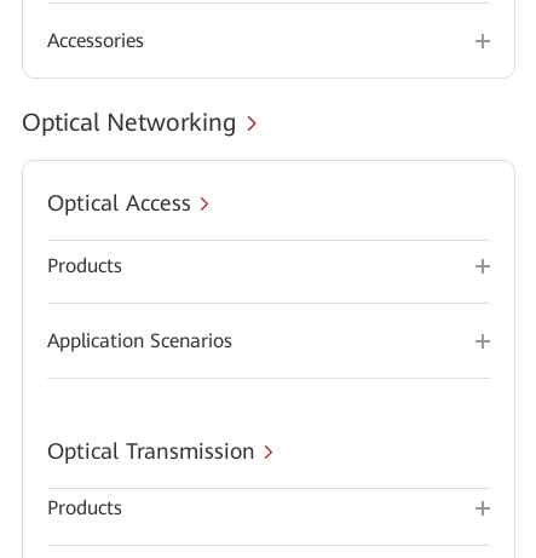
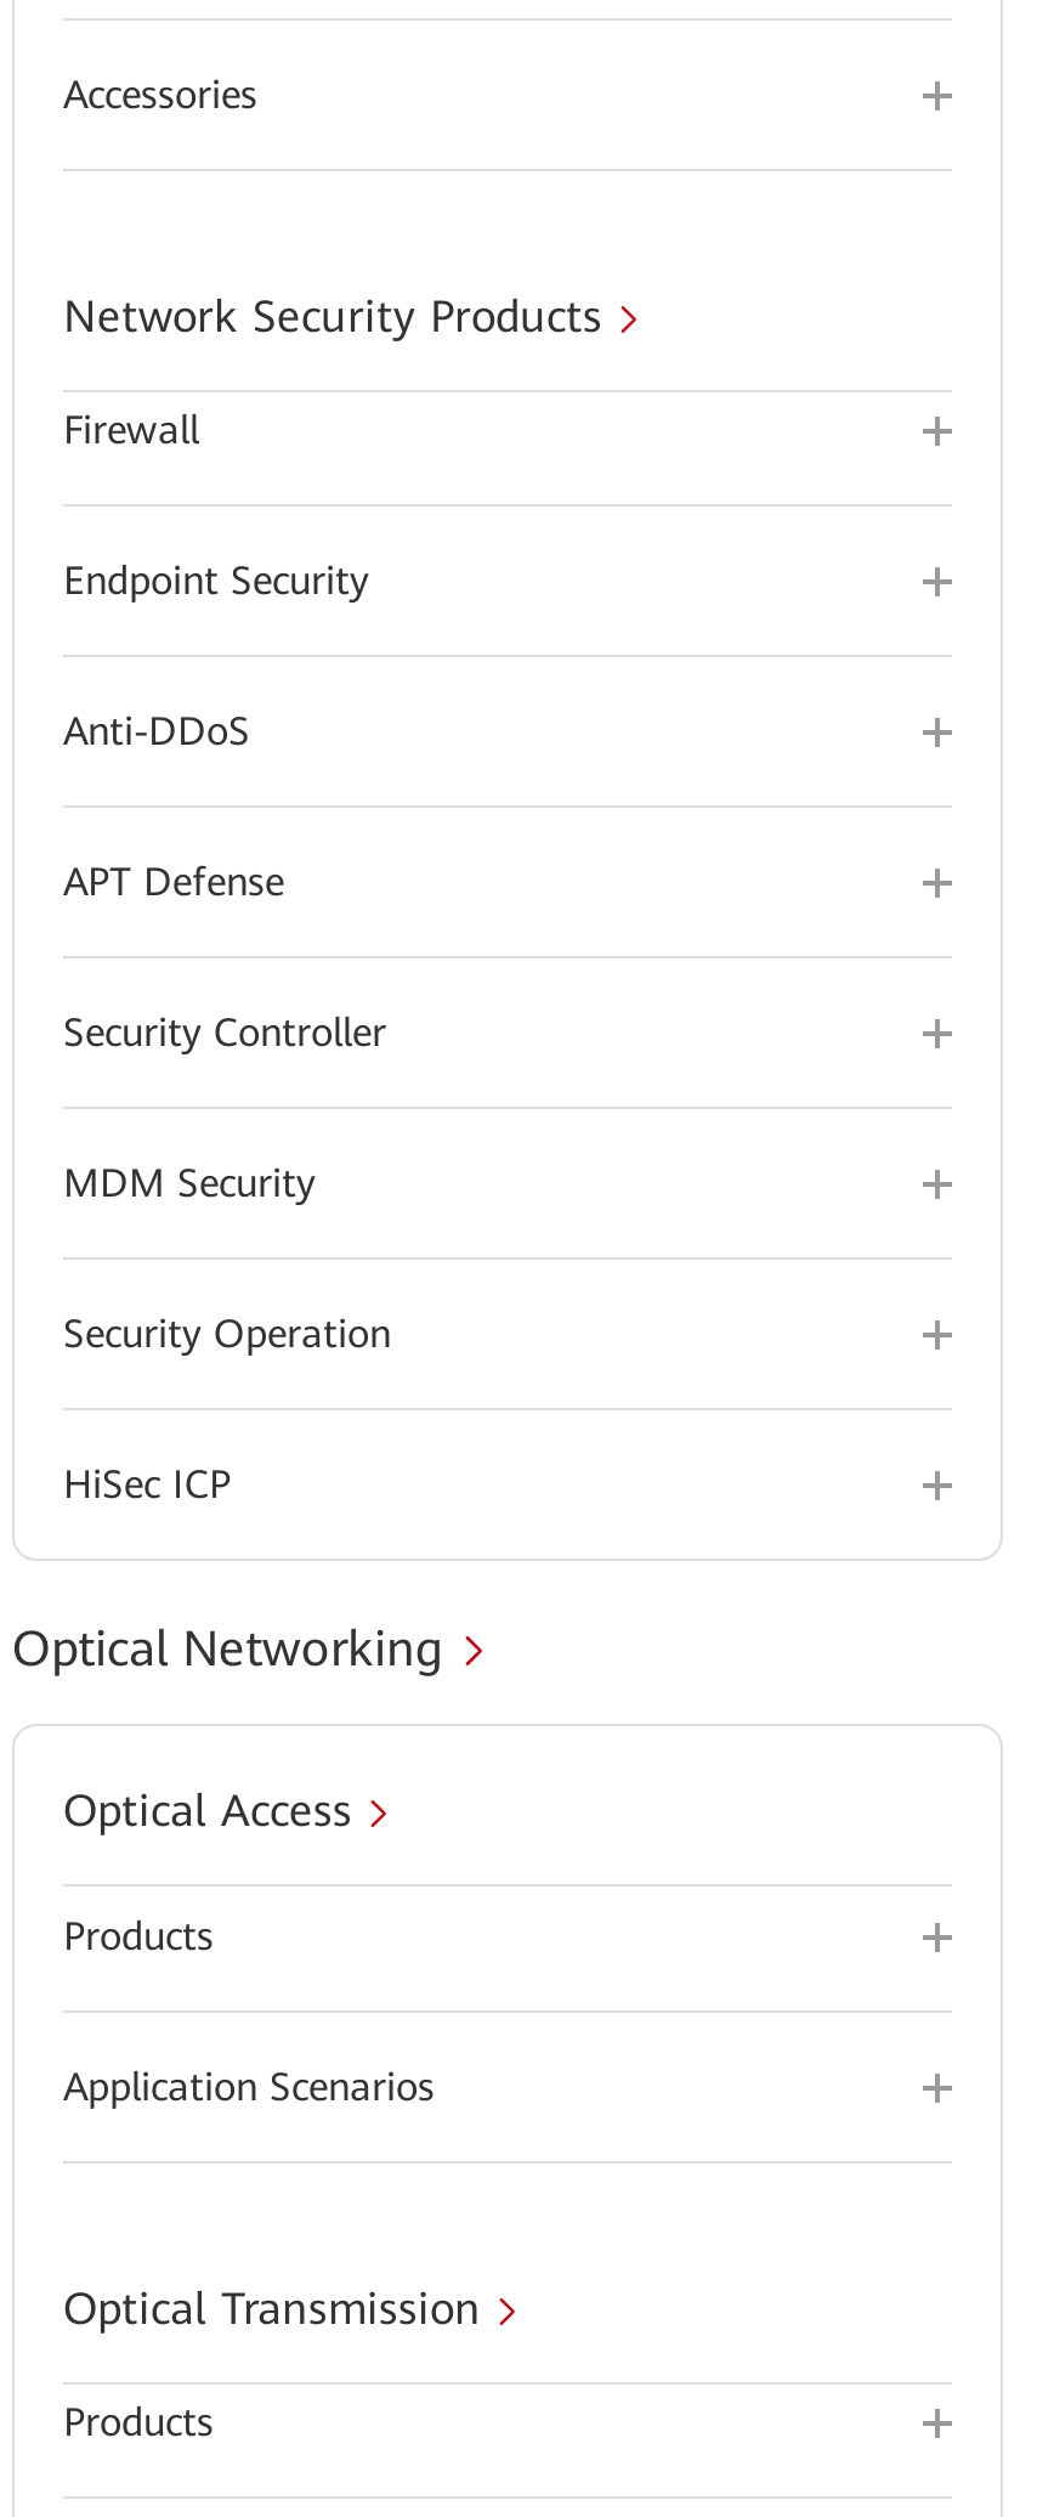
+ Network Security Products
+ Firewall
+ Endpoint Security
+ Anti-DDoS
+ APT Defense
+ Security Controller
+ MDM Security
+ Security Operation
+ HiSec ICP
